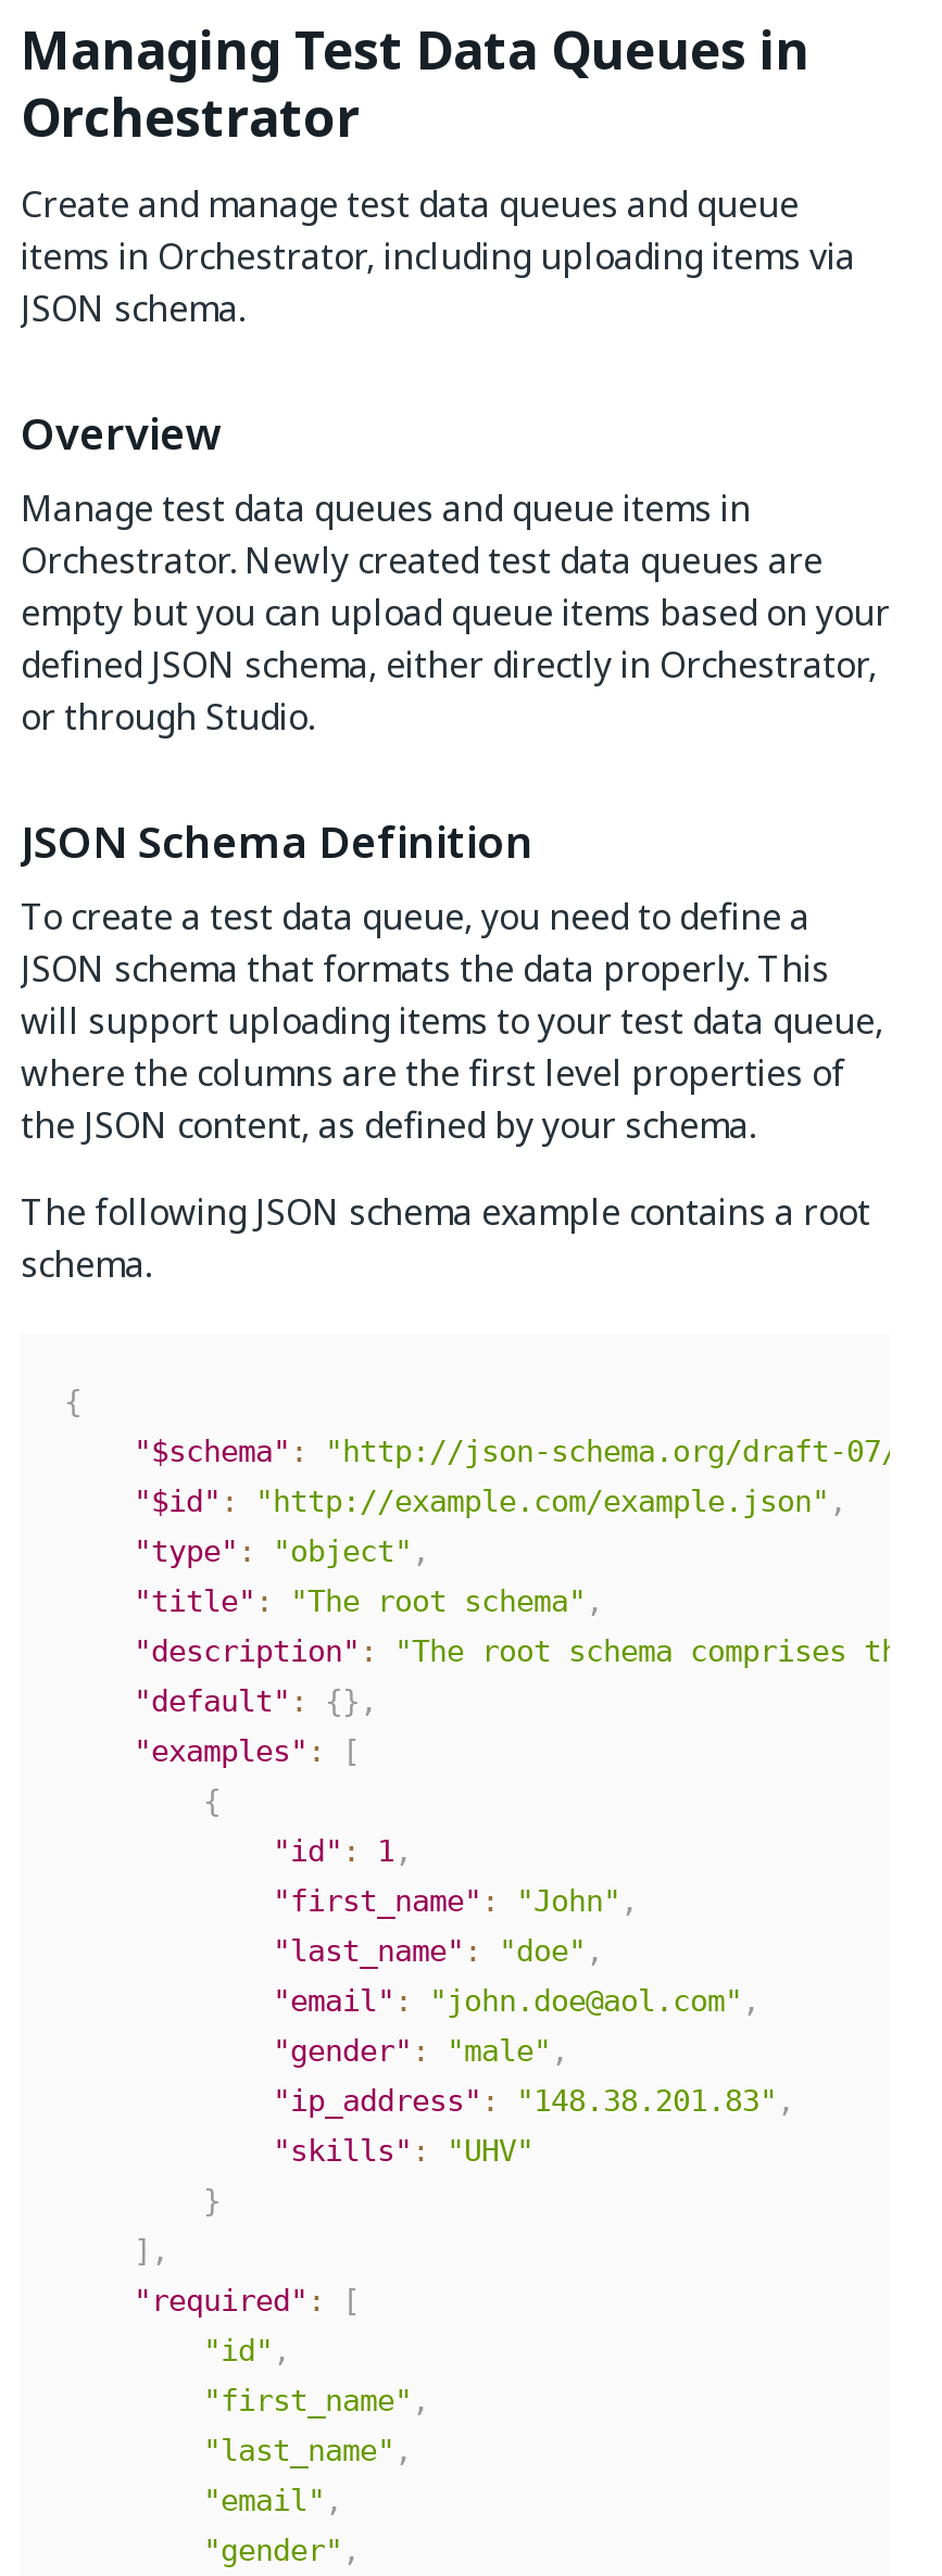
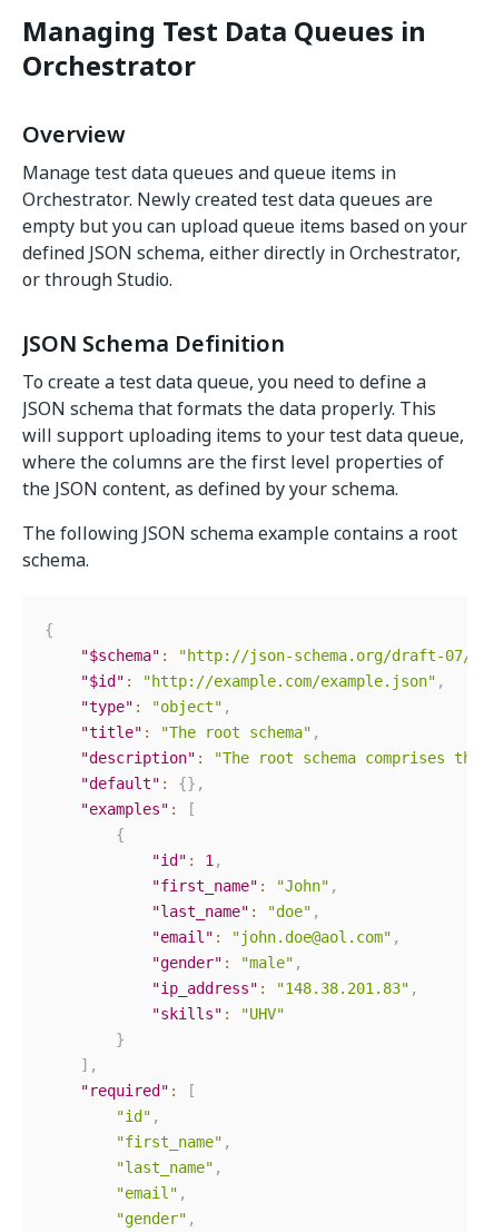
- Create and manage test data queues and queue
- items in Orchestrator, including uploading items via
- JSON schema.
